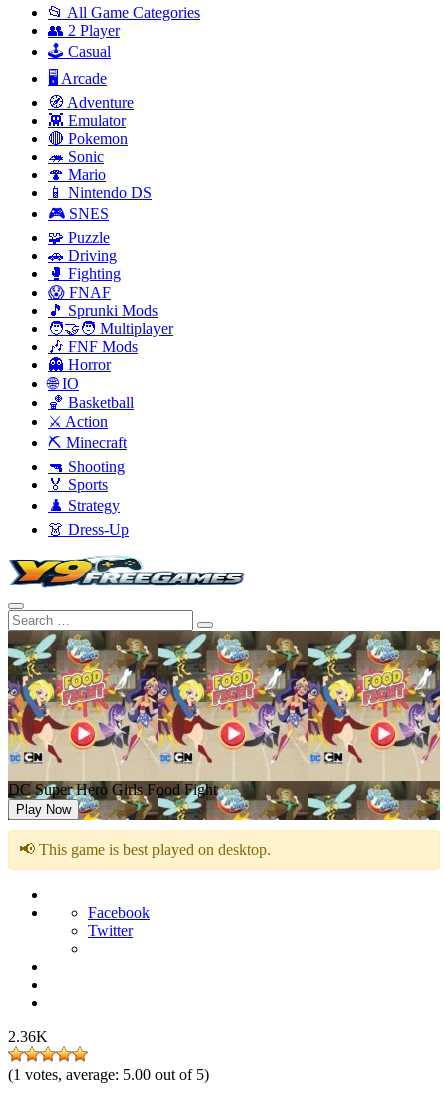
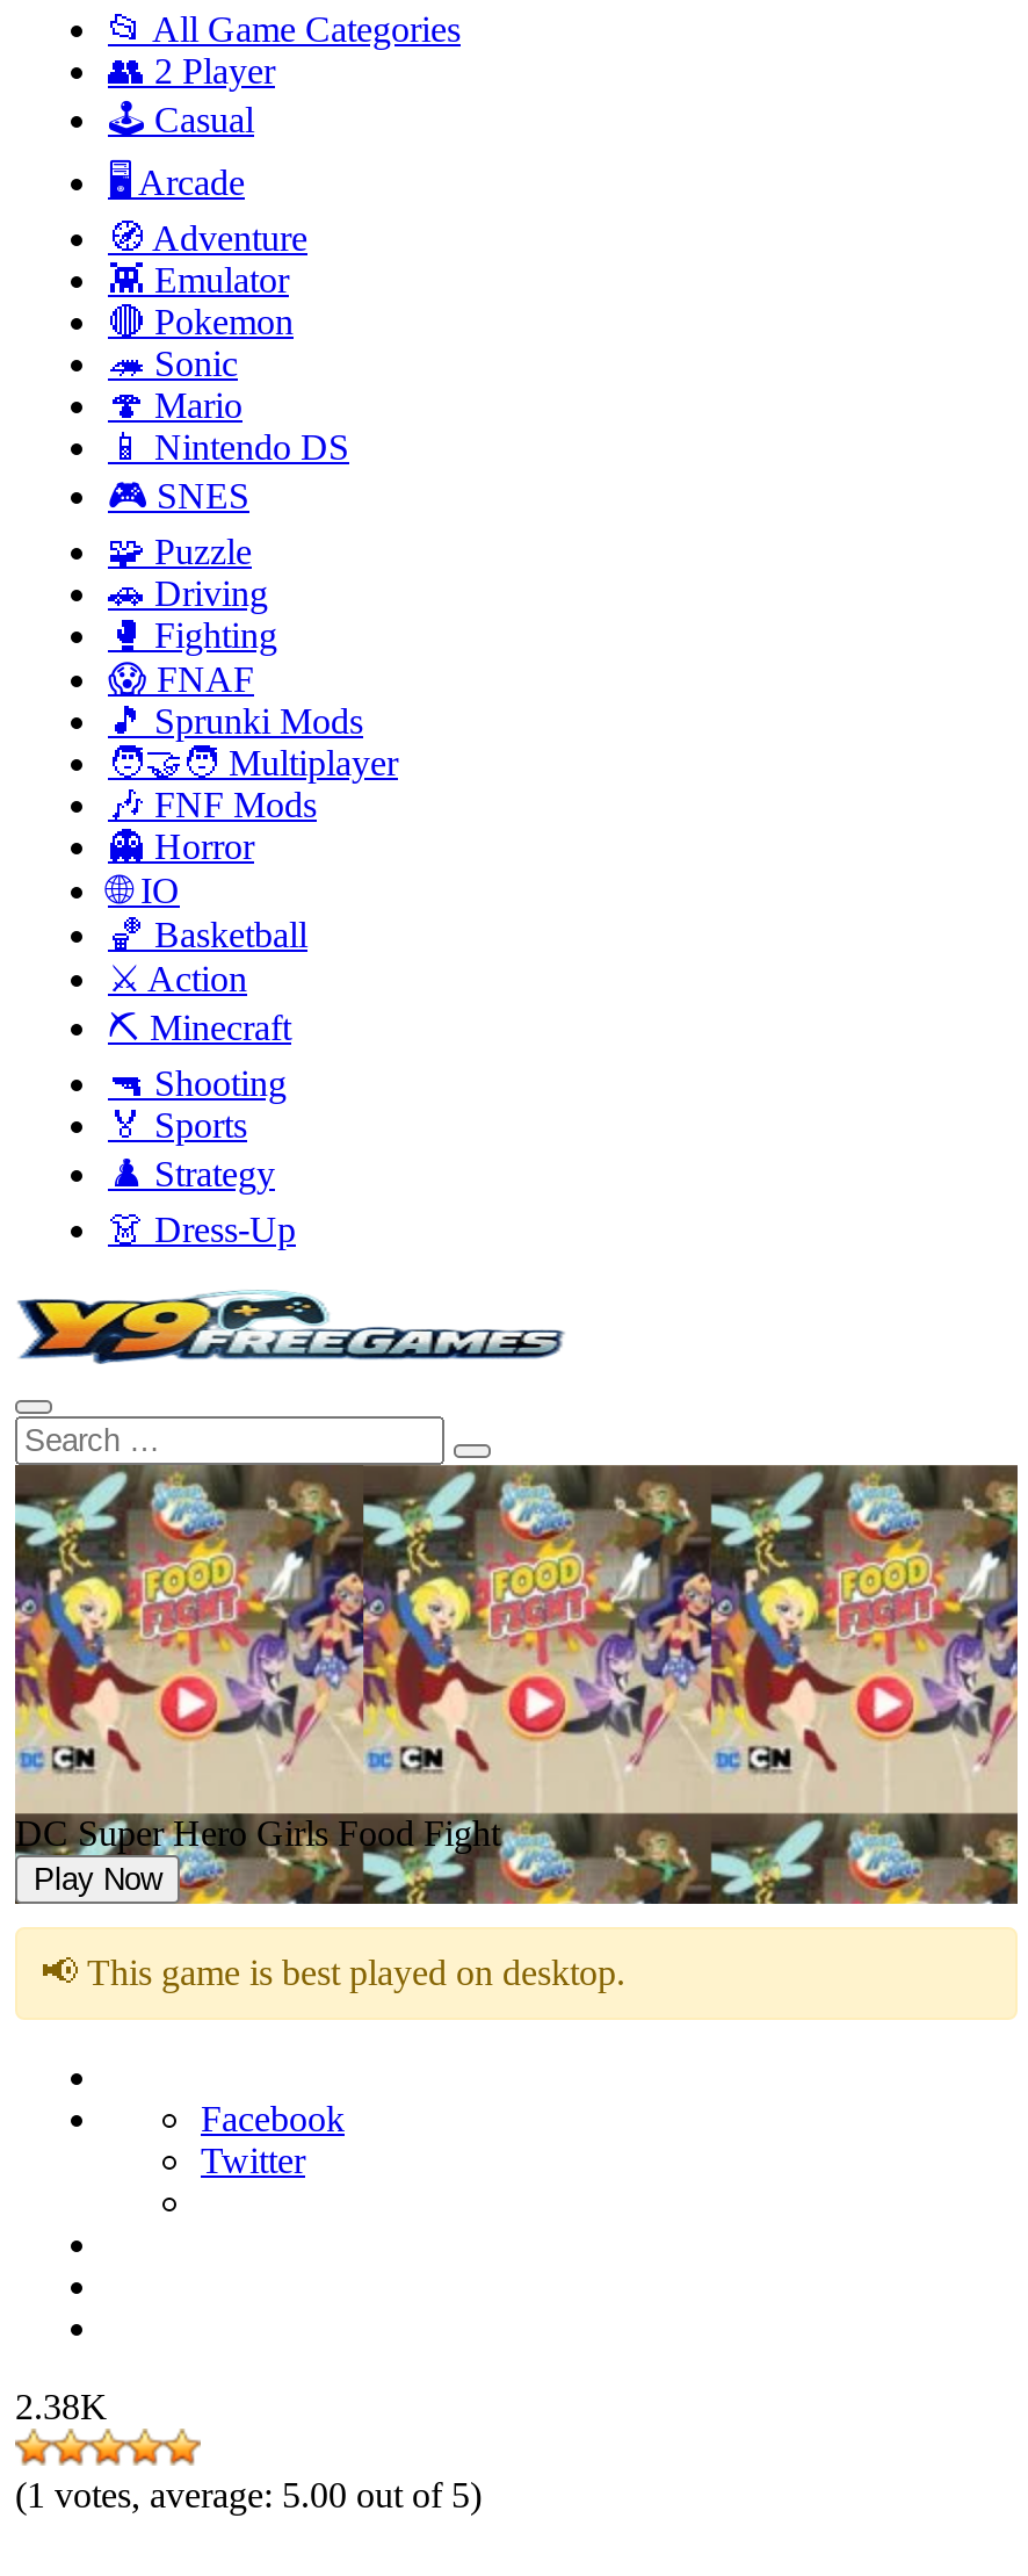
- 2.36K
+ 2.38K
